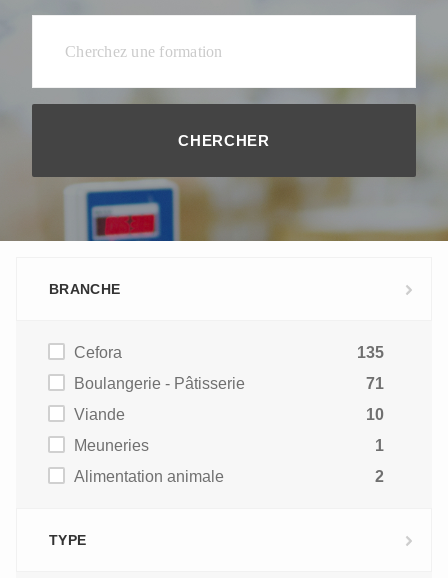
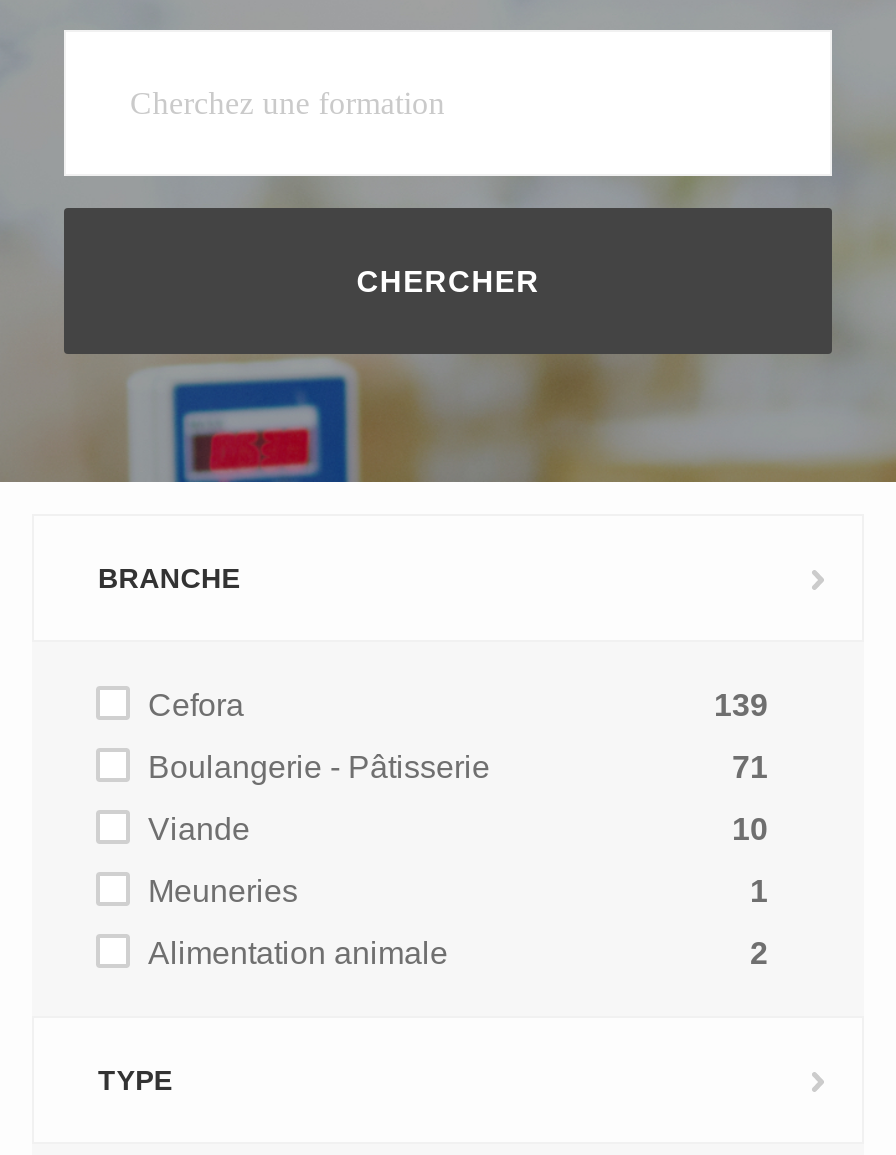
- 135
+ 139
